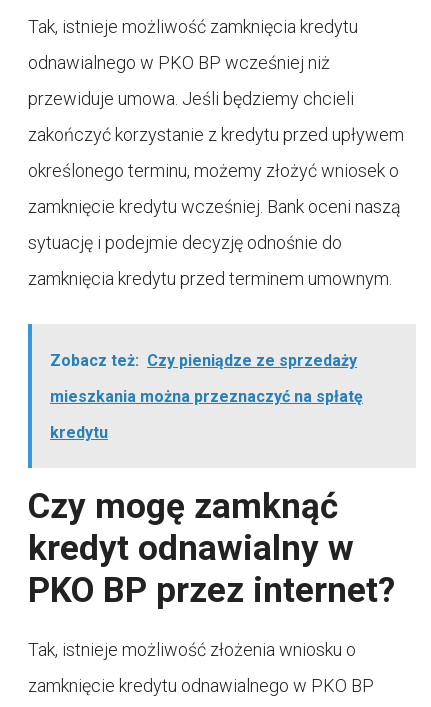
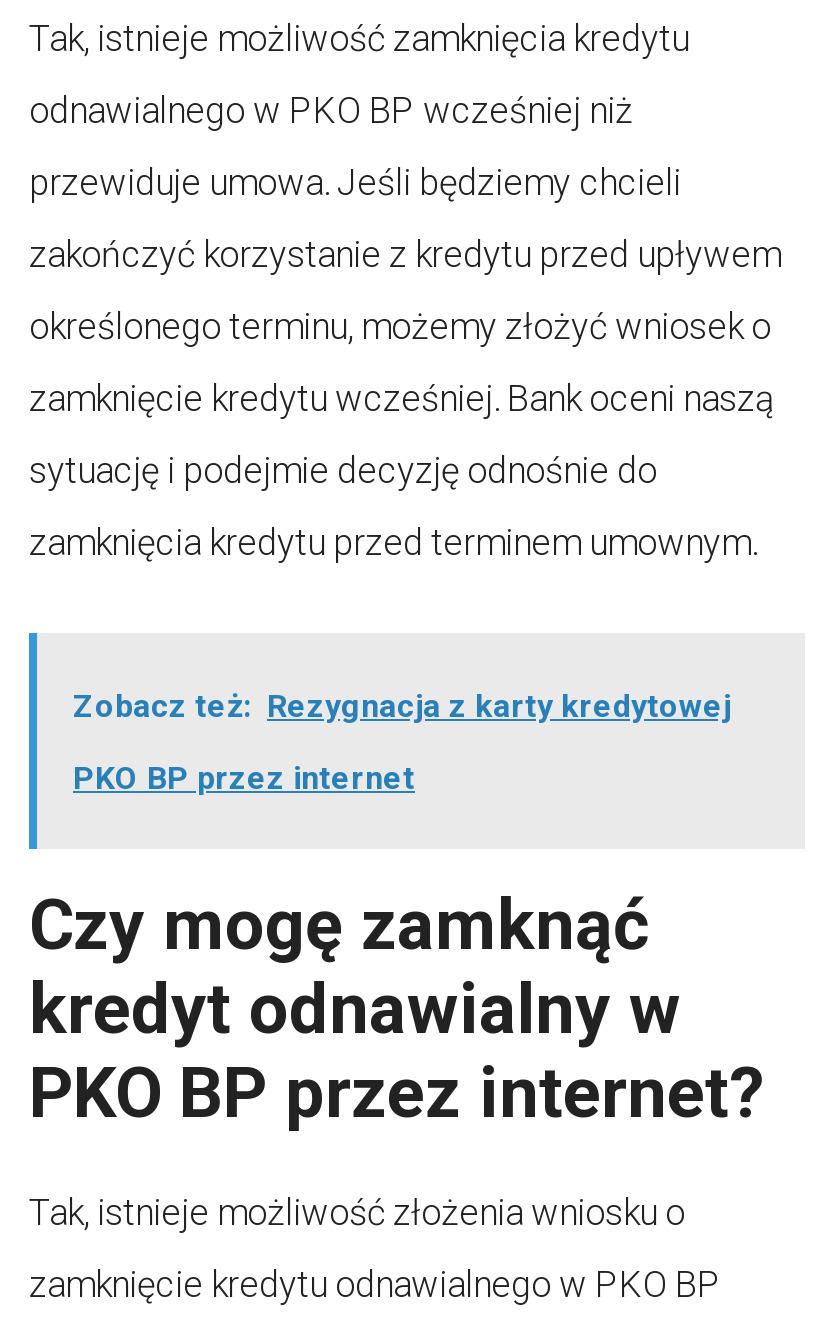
- Zobacz też: Czy pieniądze ze sprzedaży
- mieszkania można przeznaczyć na spłatę
- kredytu
+ Zobacz też: Rezygnacja z karty kredytowej
+ PKO BP przez internet
